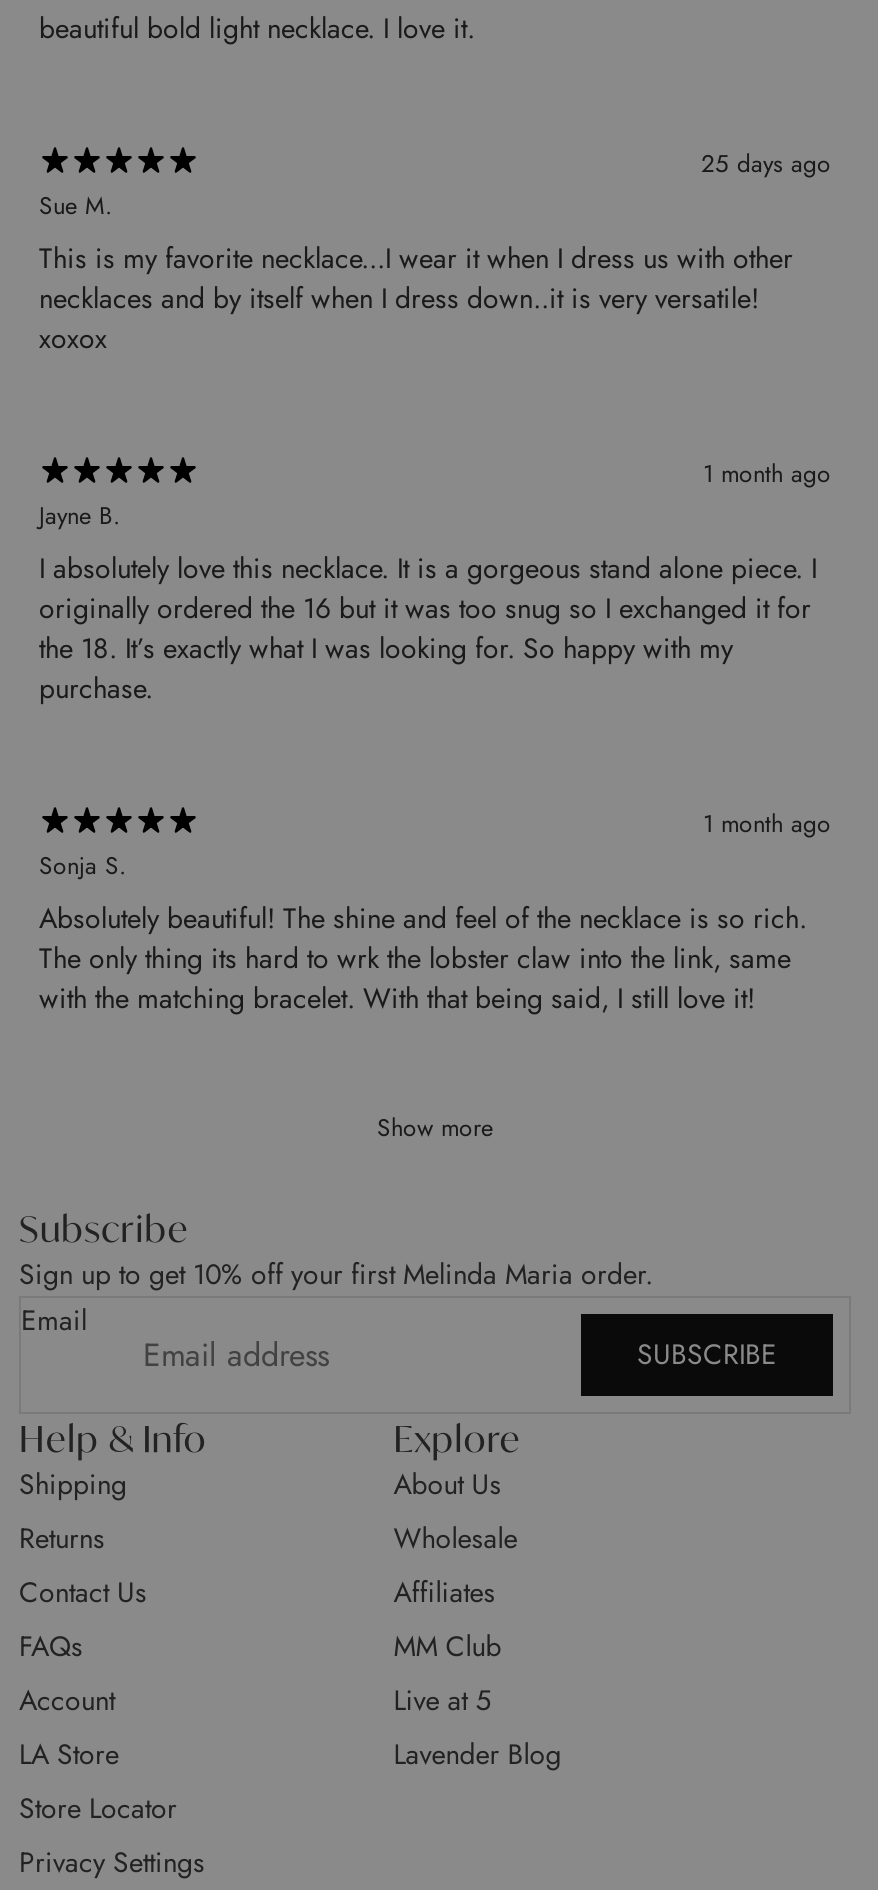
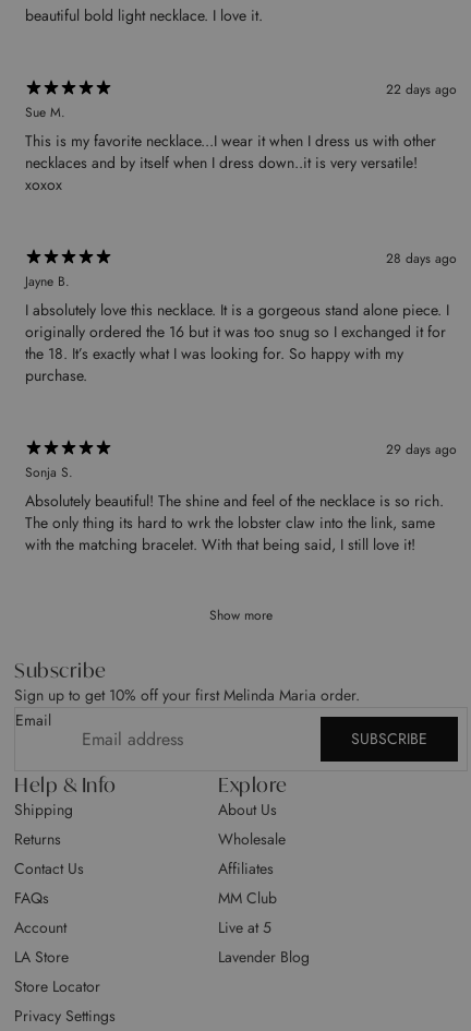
- 25 days ago
+ 22 days ago

- 1 month ago
+ 28 days ago

- 1 month ago
+ 29 days ago
